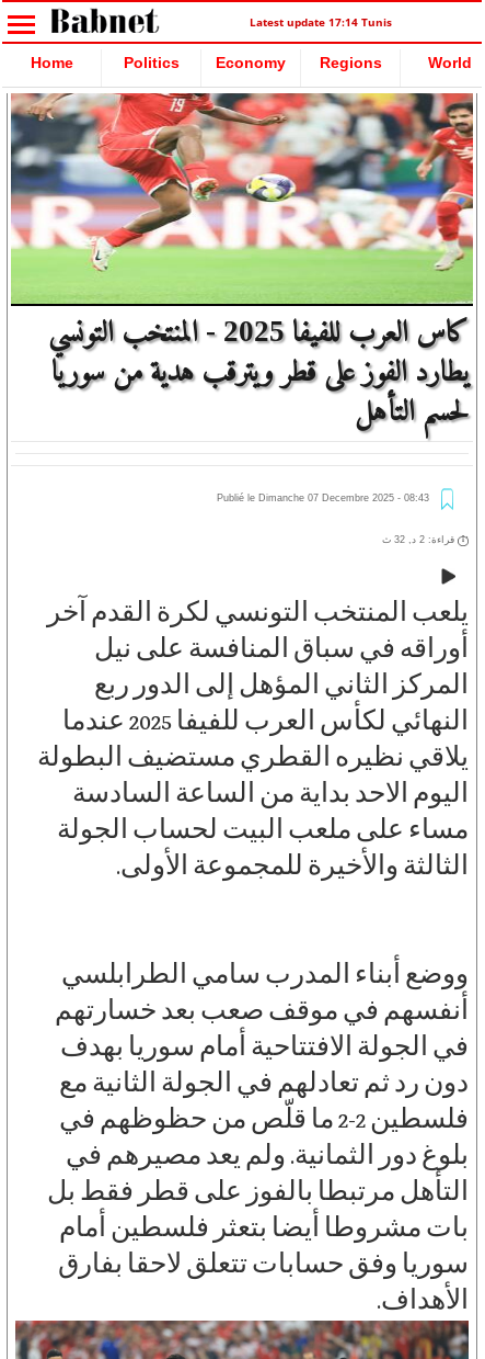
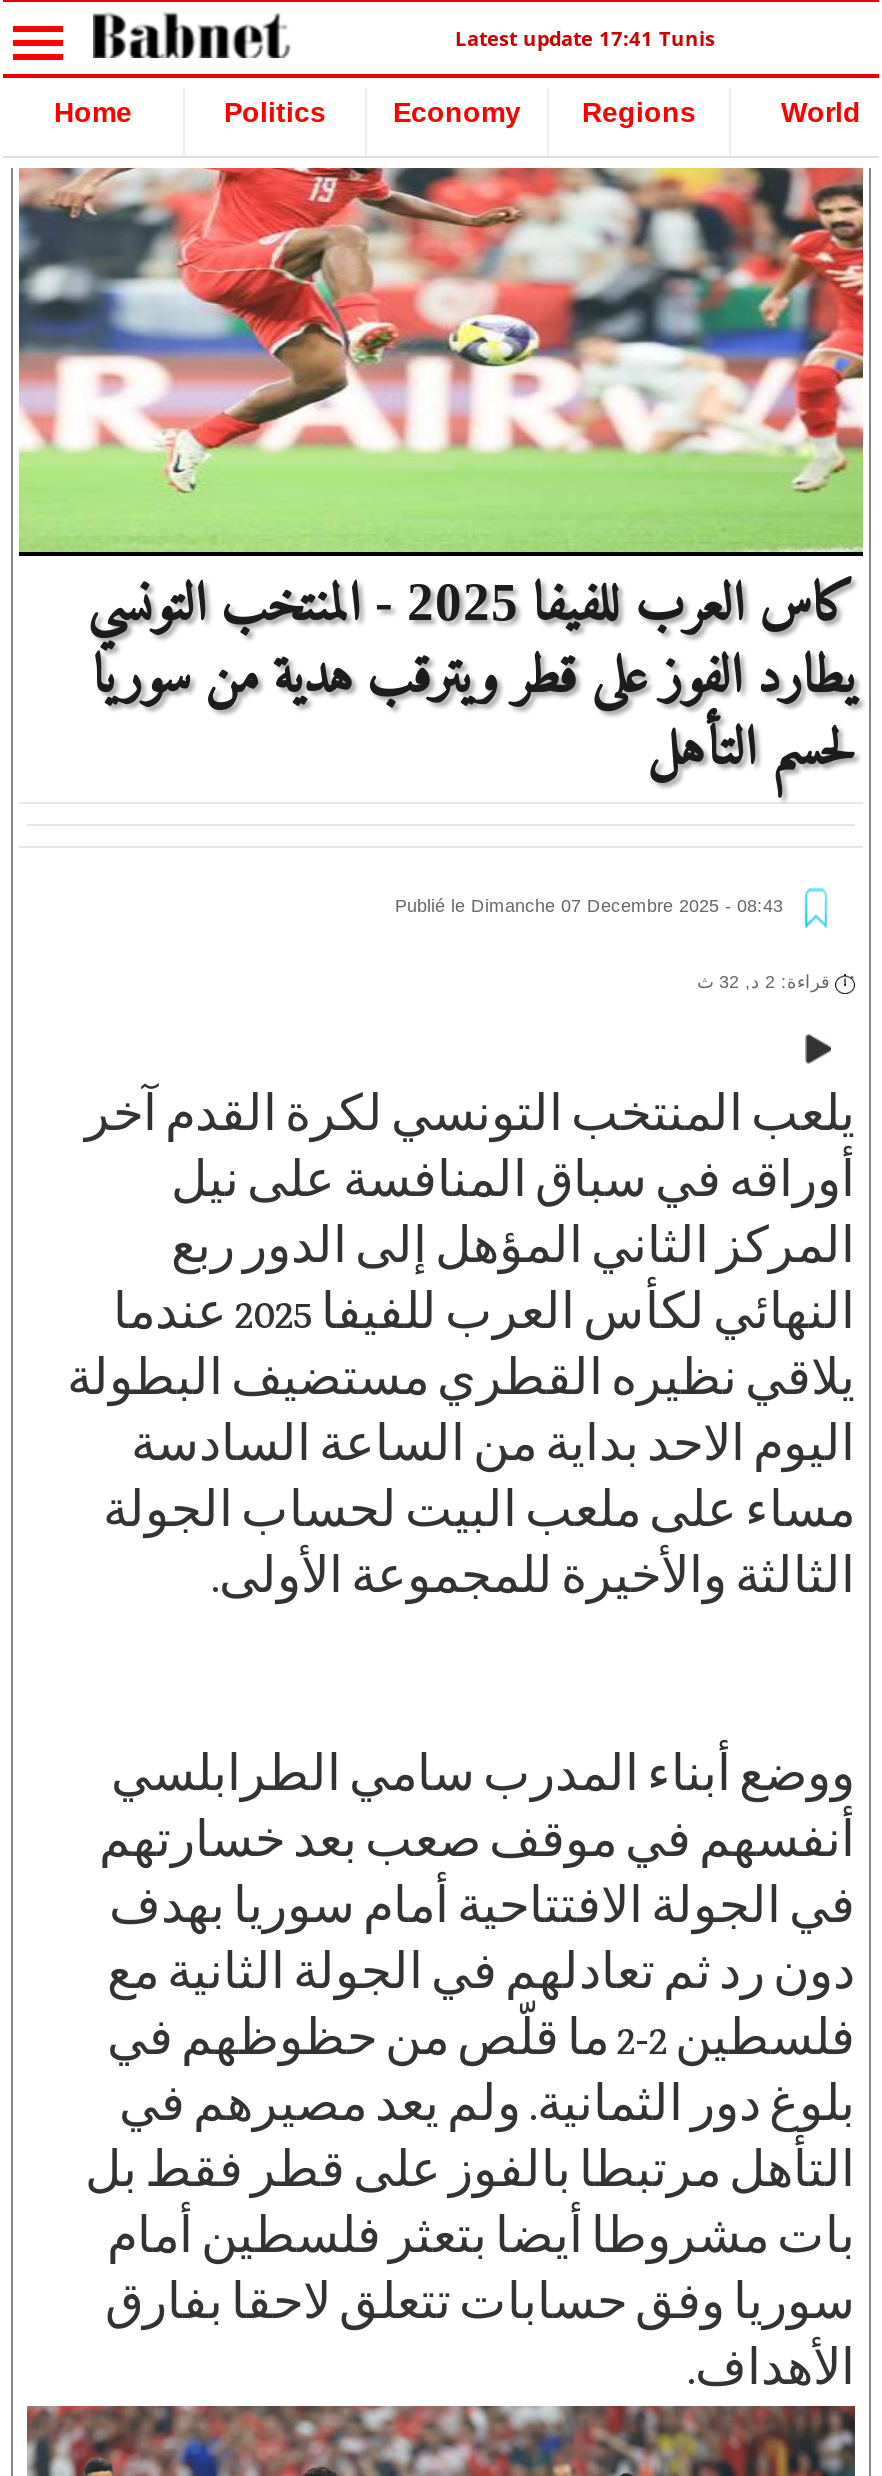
- Latest update 17:14 Tunis
+ Latest update 17:41 Tunis
